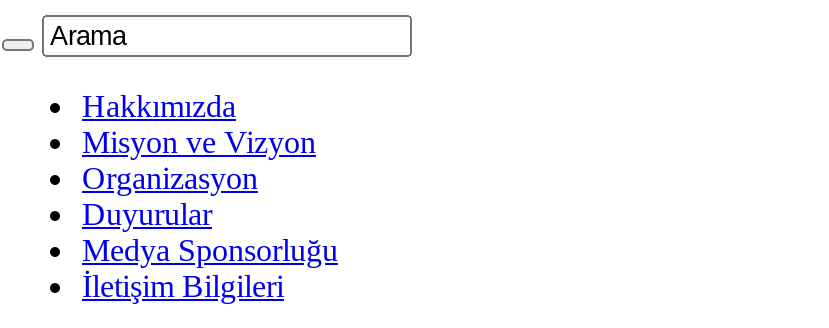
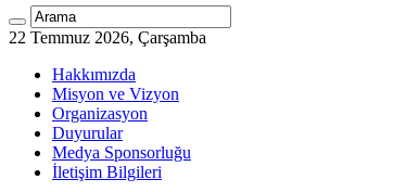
+ 22 Temmuz 2026, Çarşamba
